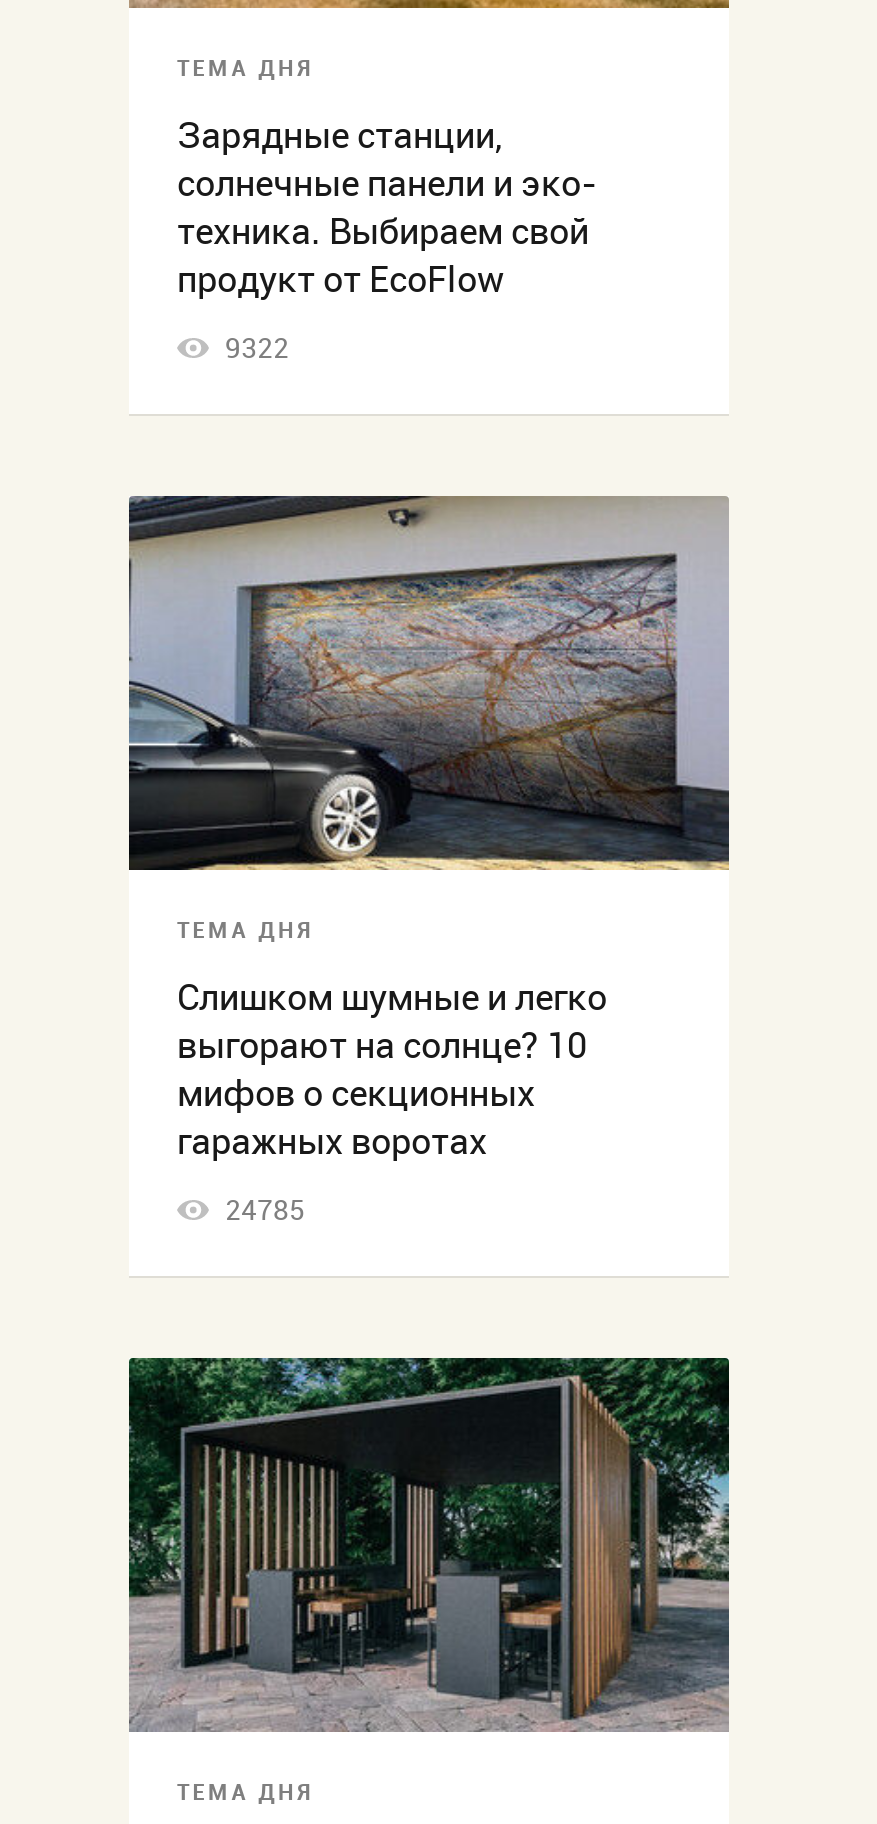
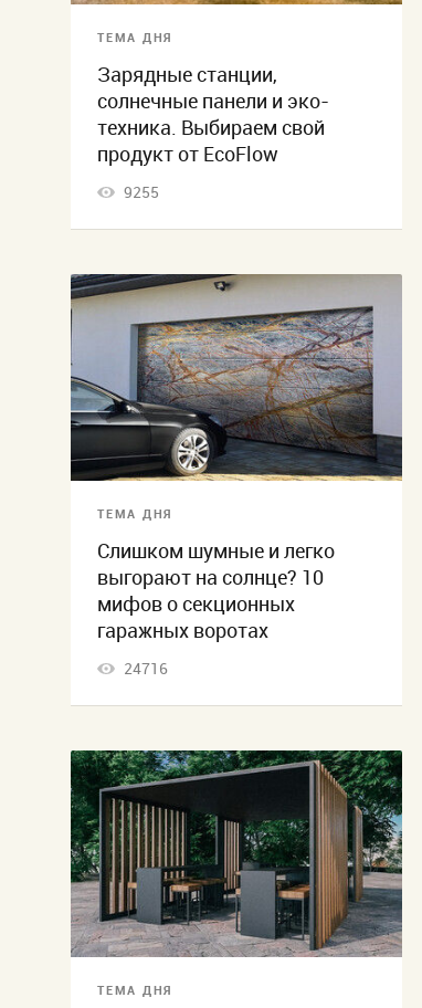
- 9322
+ 9255

- 24785
+ 24716
